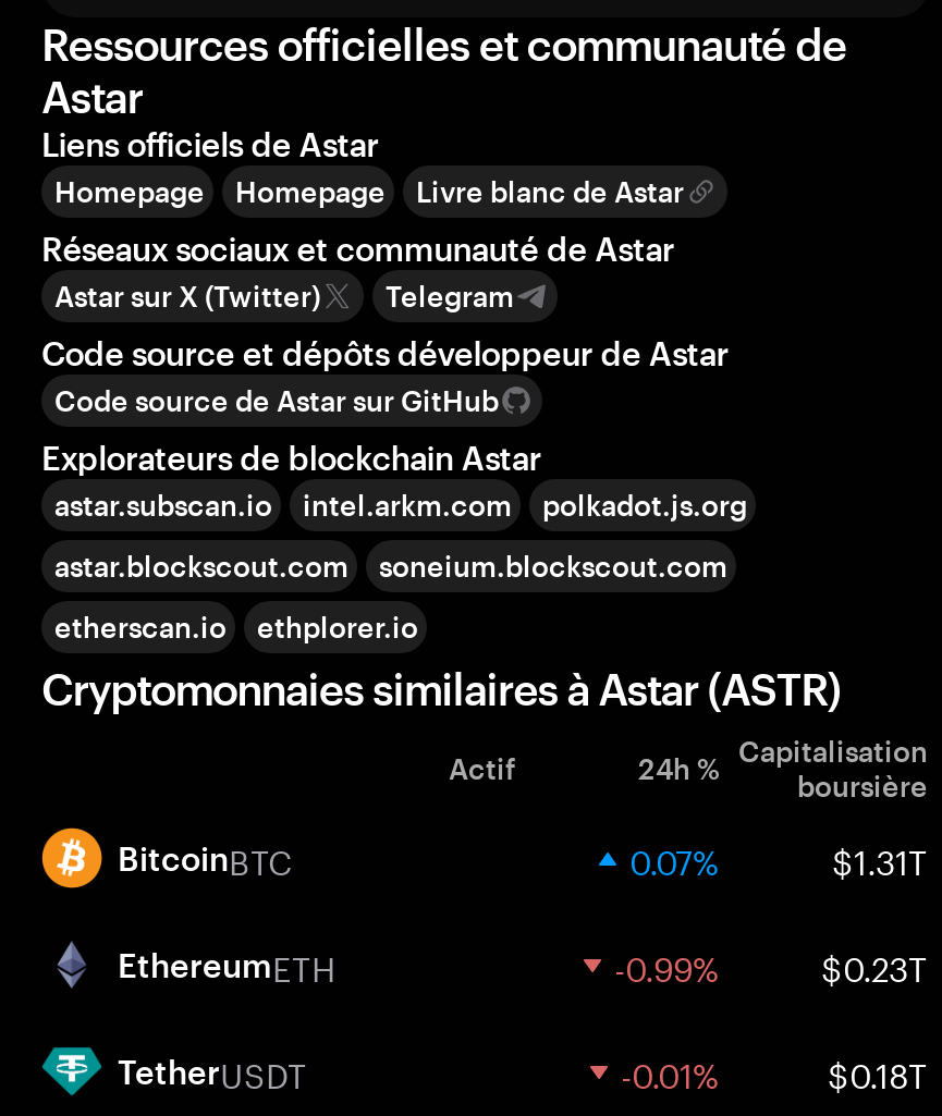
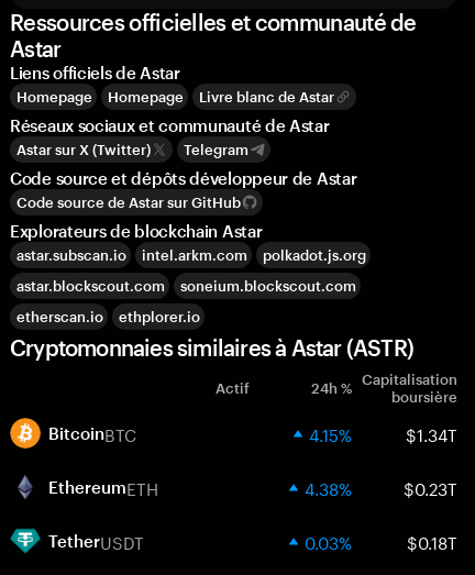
- 0.07%
- $1.31T
+ 4.15%
+ $1.34T

- -0.99% $0.23T
+ 4.38% $0.23T

- -0.01%
+ 0.03%
